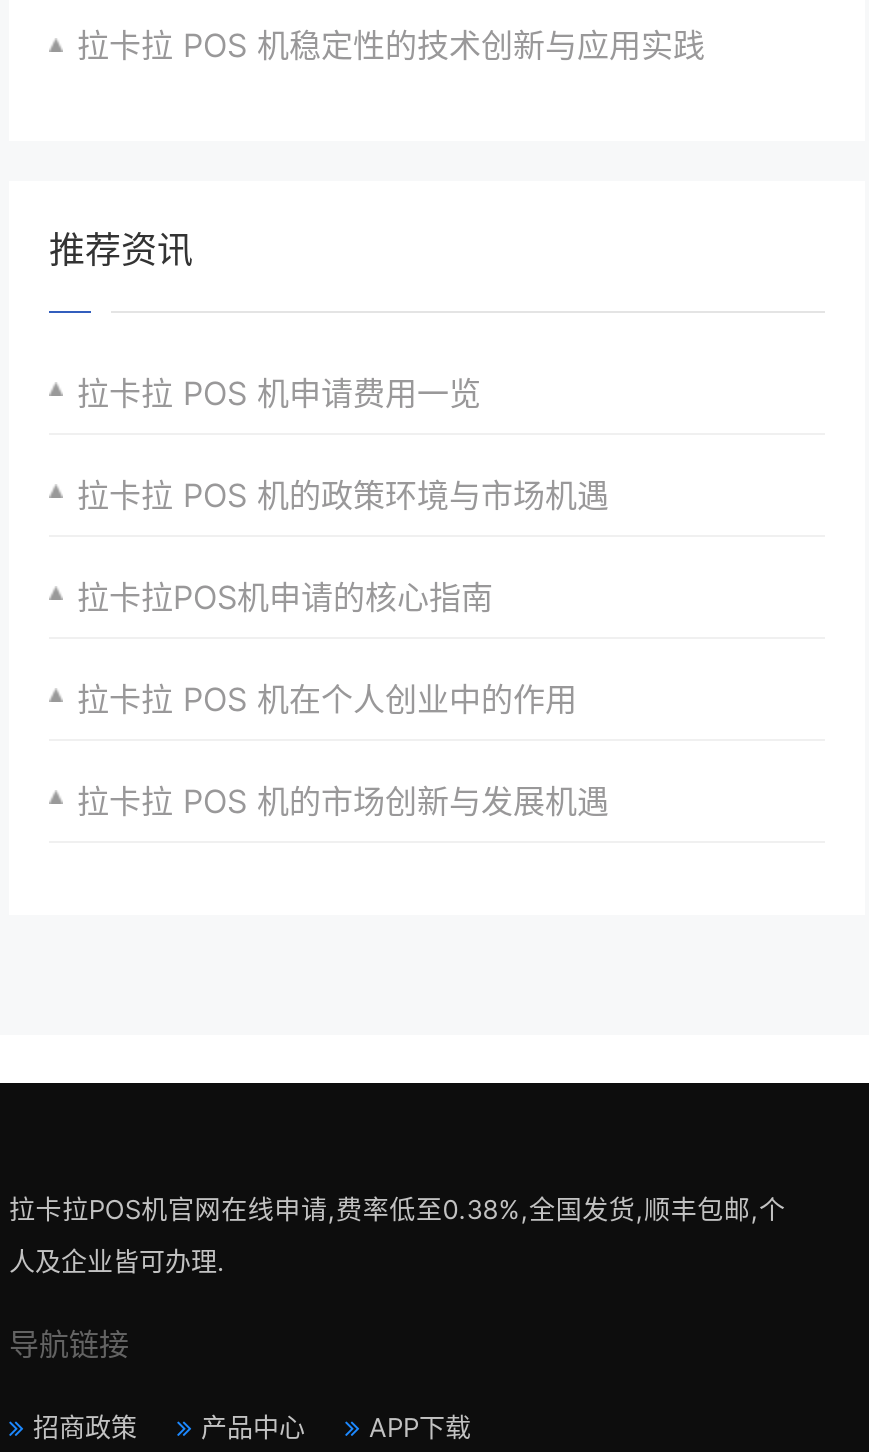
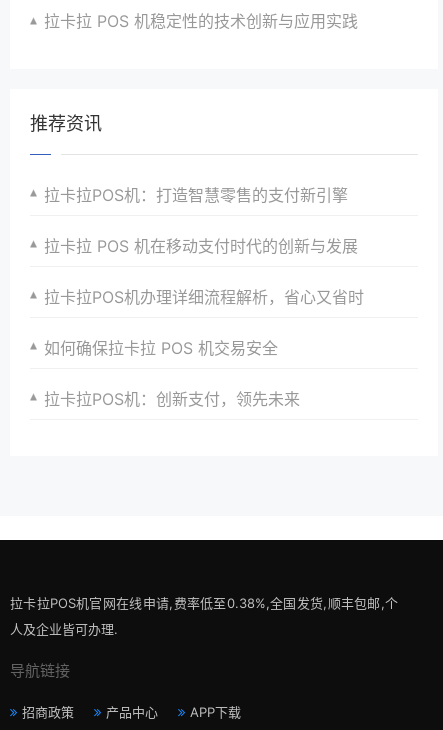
- 拉卡拉 POS 机申请费用一览
+ 拉卡拉POS机：打造智慧零售的支付新引擎

- 拉卡拉 POS 机的政策环境与市场机遇
+ 拉卡拉 POS 机在移动支付时代的创新与发展

- 拉卡拉POS机申请的核心指南
+ 拉卡拉POS机办理详细流程解析，省心又省时

- 拉卡拉 POS 机在个人创业中的作用
+ 如何确保拉卡拉 POS 机交易安全

- 拉卡拉 POS 机的市场创新与发展机遇
+ 拉卡拉POS机：创新支付，领先未来
